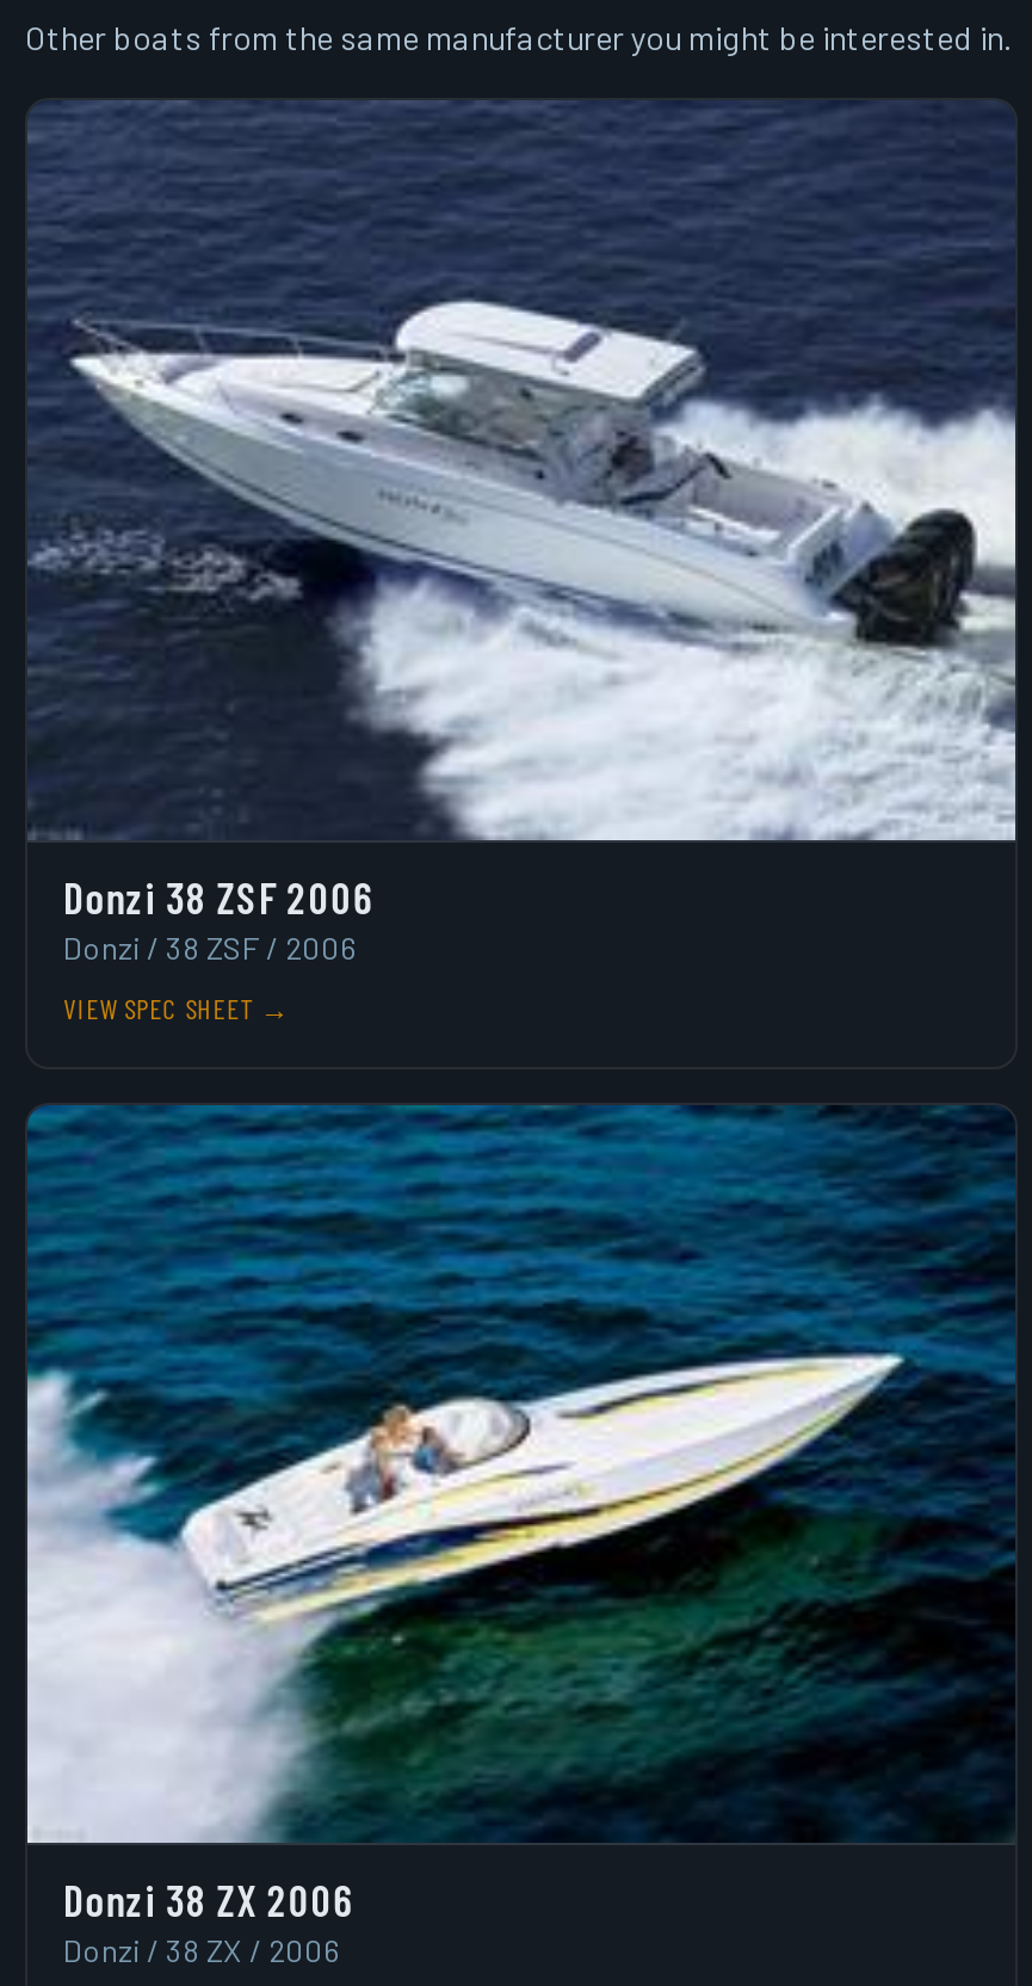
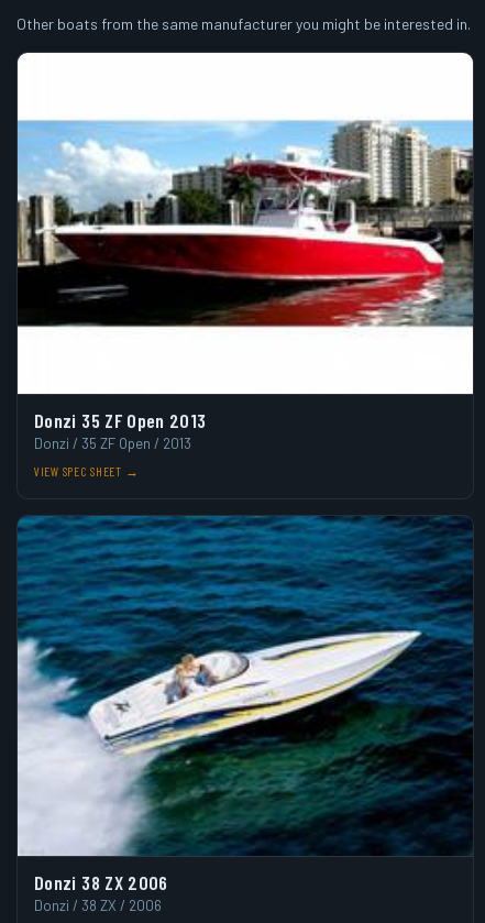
- [image]
- Donzi 38 ZSF 2006
- Donzi / 38 ZSF / 2006
+ [image]
+ Donzi 35 ZF Open 2013
+ Donzi / 35 ZF Open / 2013
